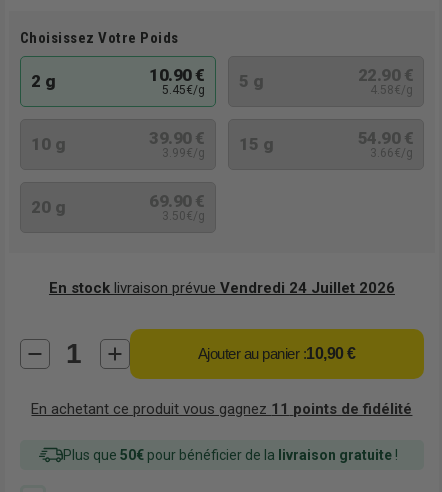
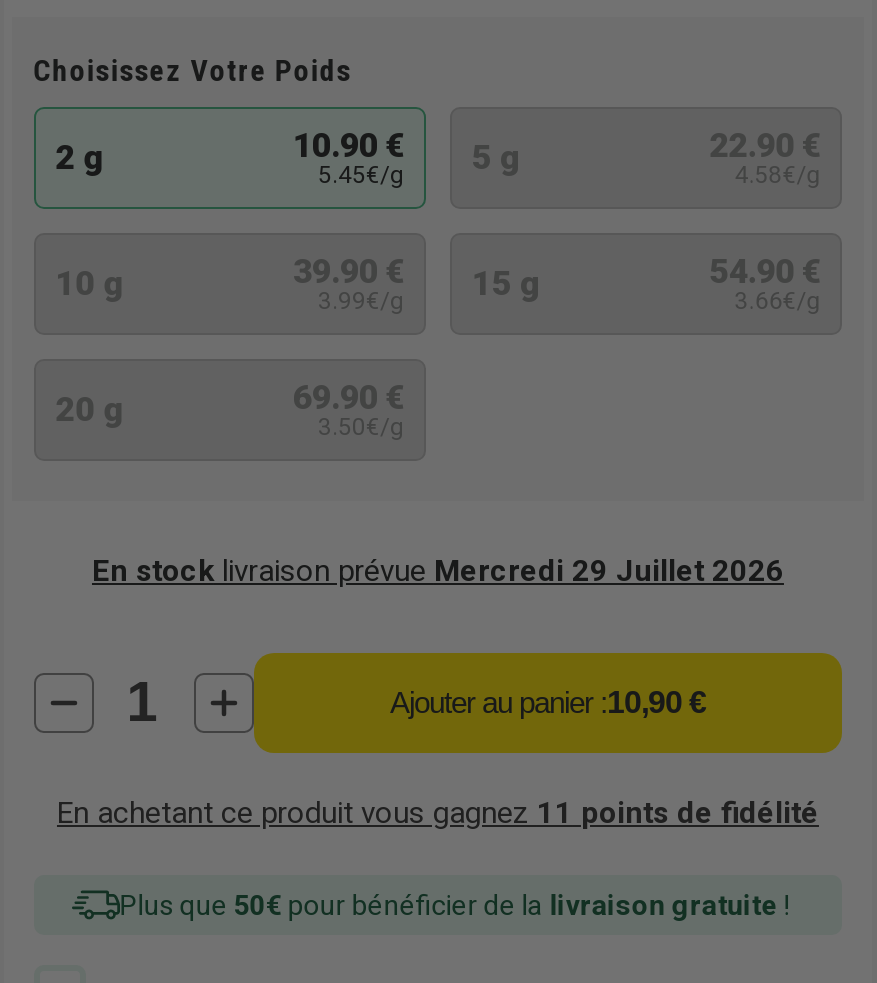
- En stock livraison prévue Vendredi 24 Juillet 2026
+ En stock livraison prévue Mercredi 29 Juillet 2026
